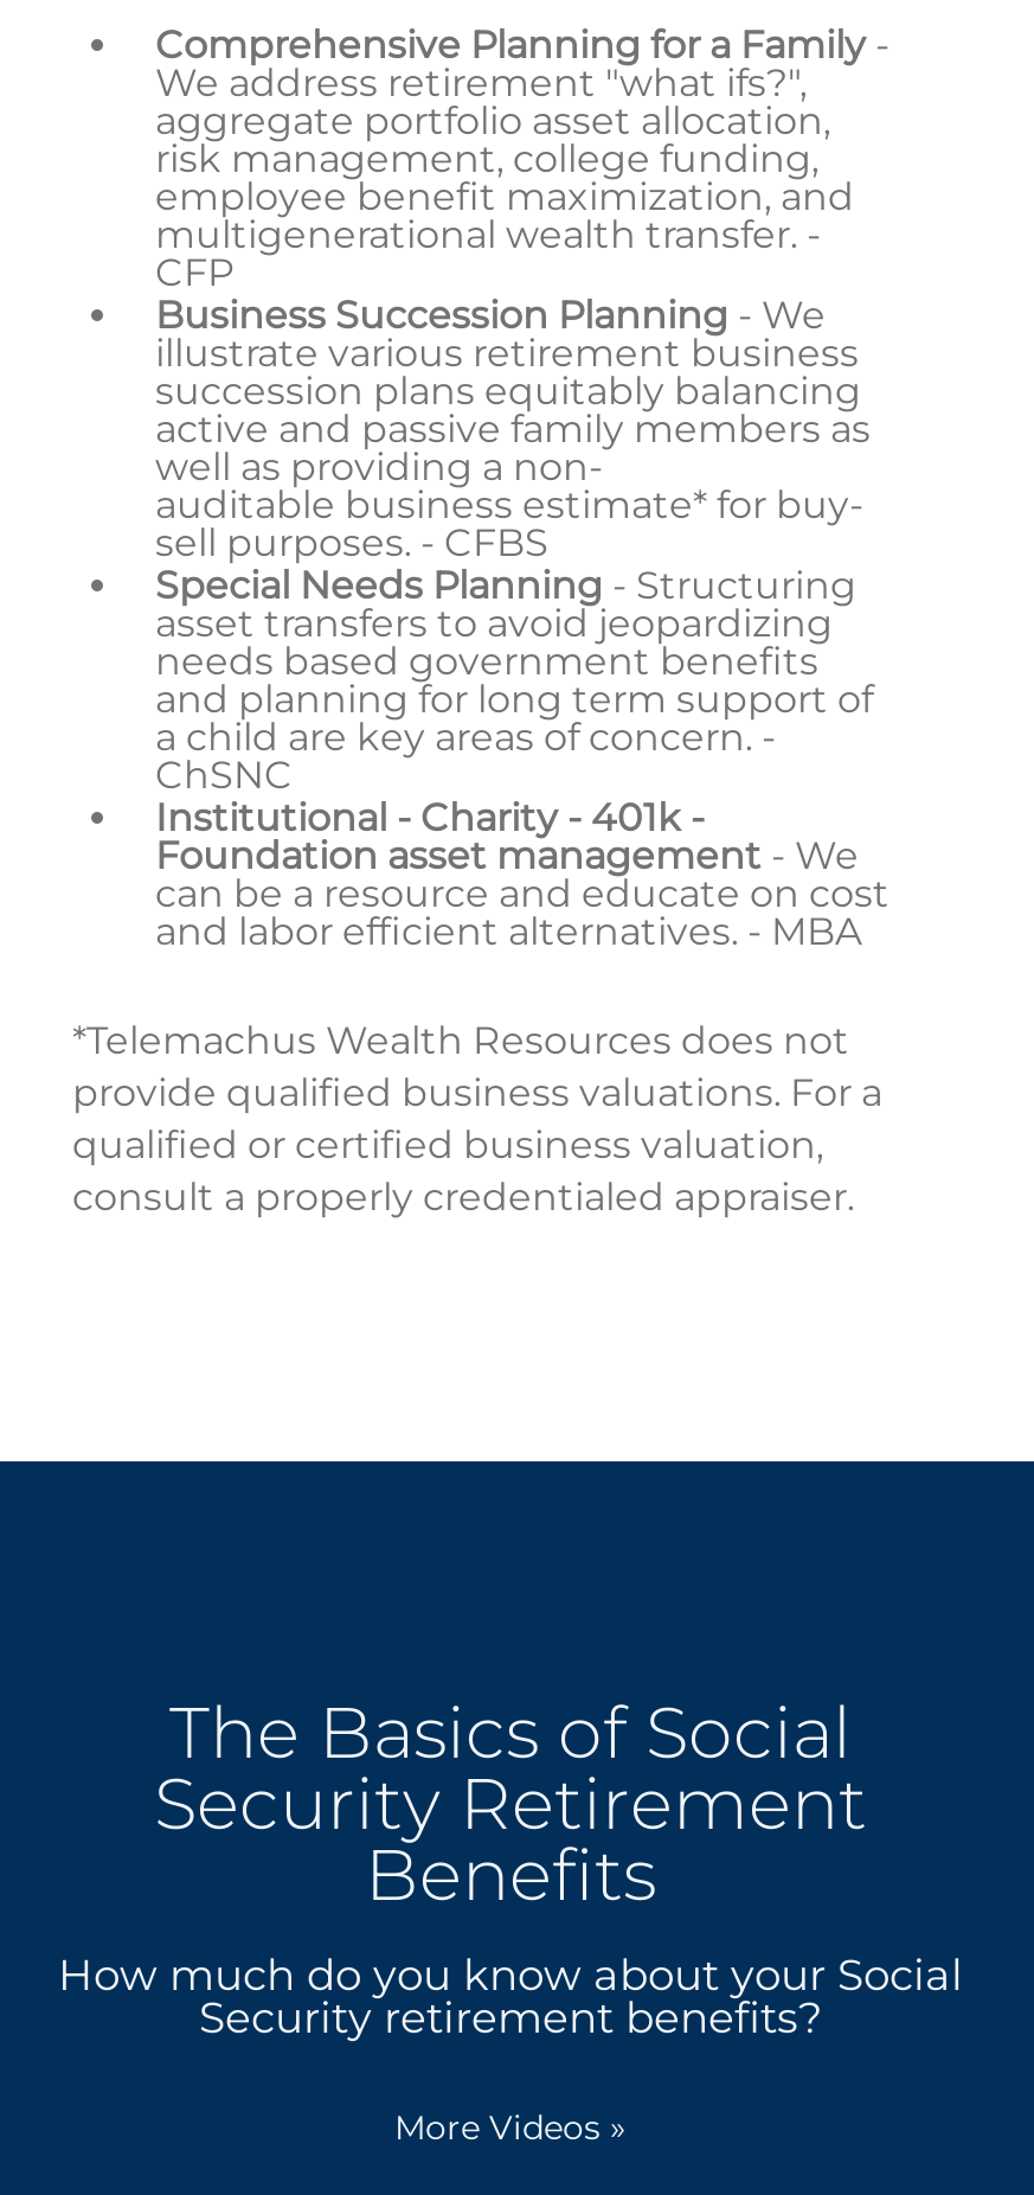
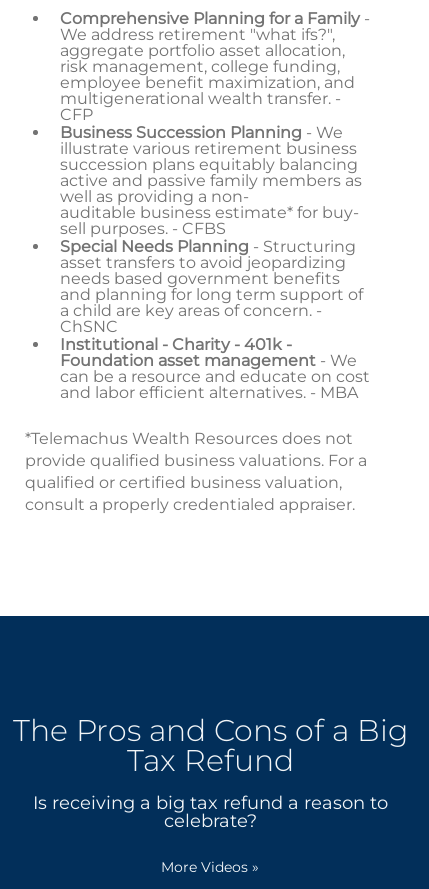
- The Basics of Social
- Security Retirement
- Benefits
- How much do you know about your Social
- Security retirement benefits?
+ The Pros and Cons of a Big
+ Tax Refund
+ Is receiving a big tax refund a reason to
+ celebrate?
